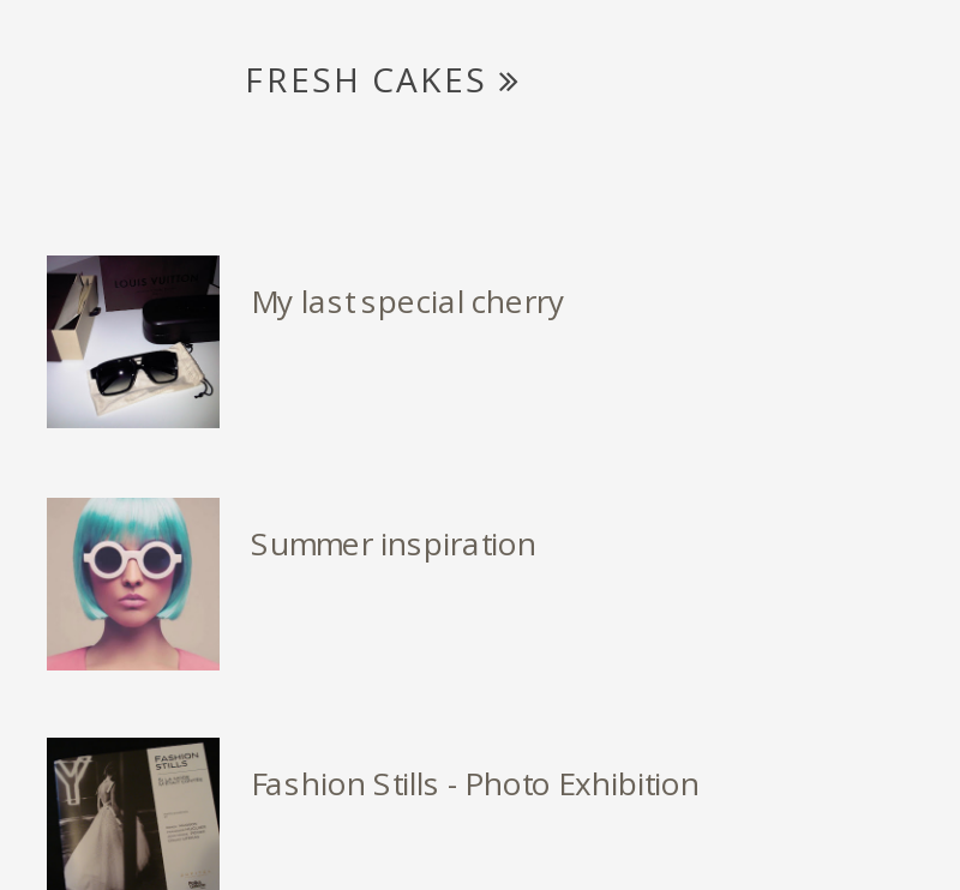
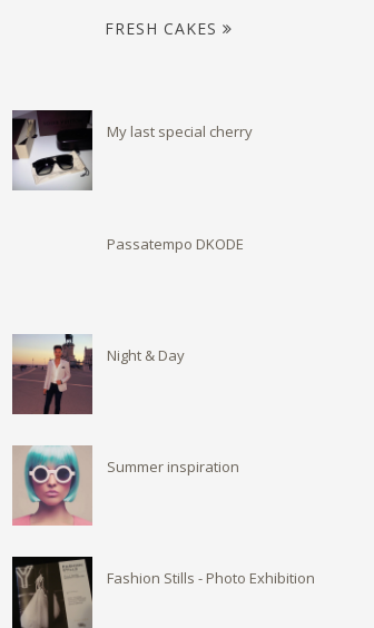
+ [image]
+ Night & Day

+ Passatempo DKODE
